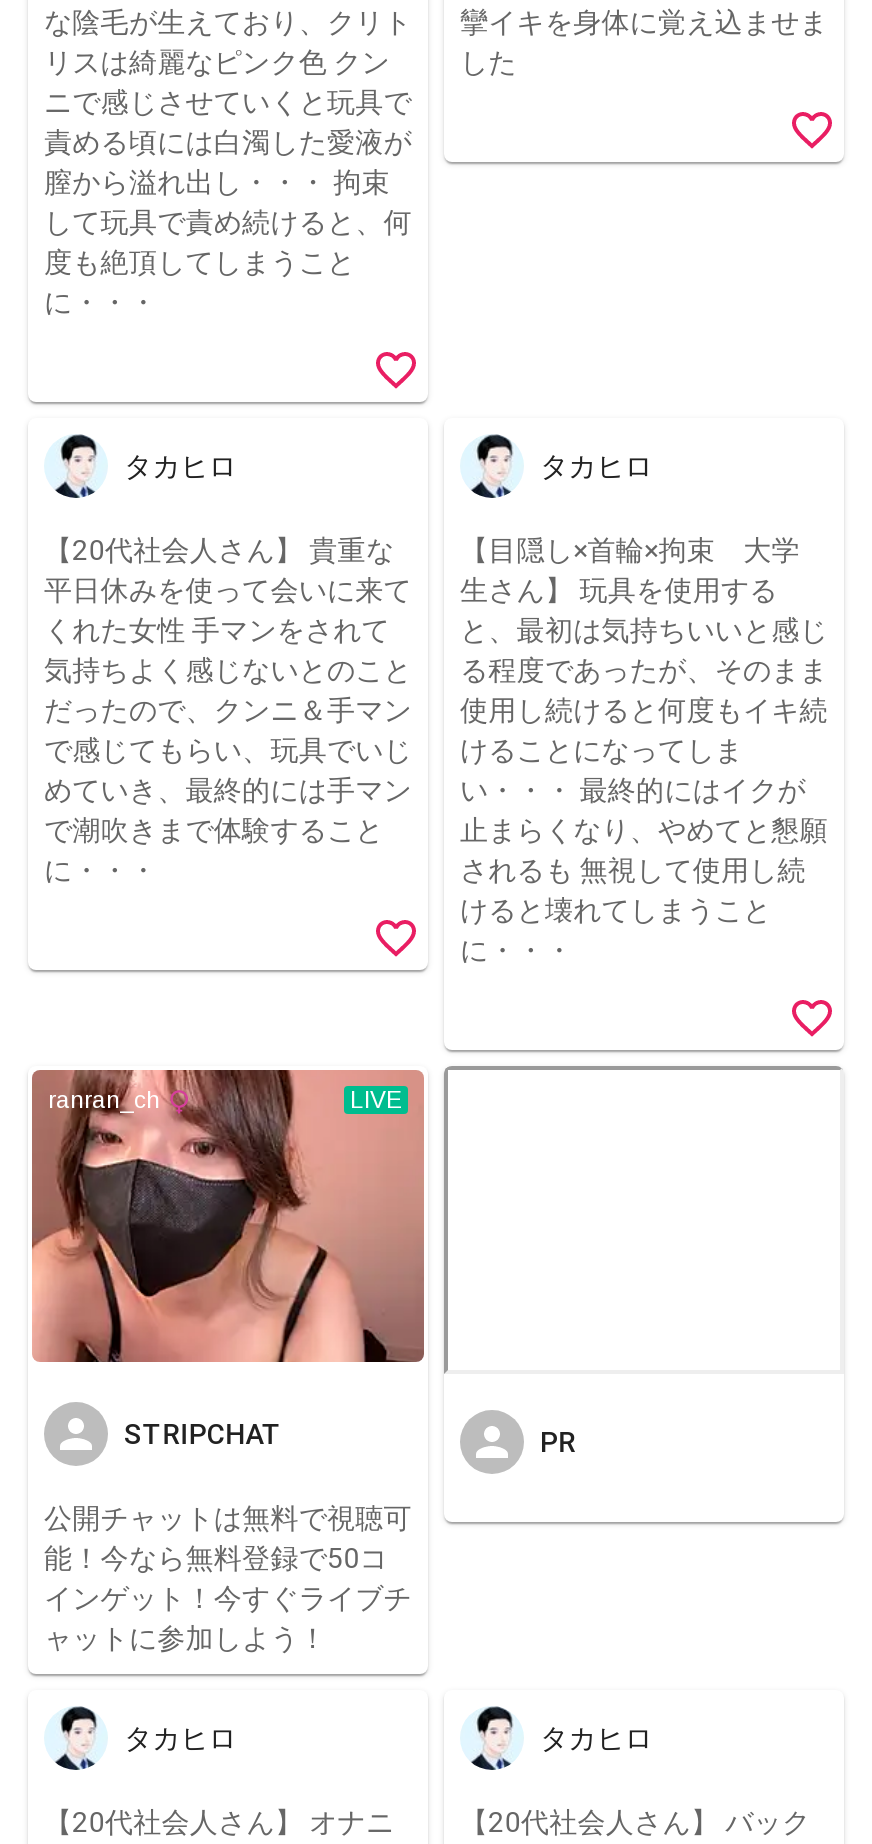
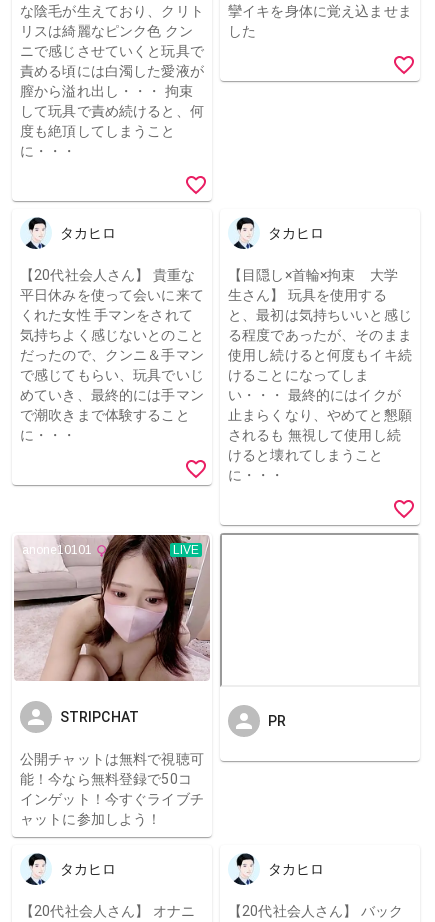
- [image]
+ [image]
